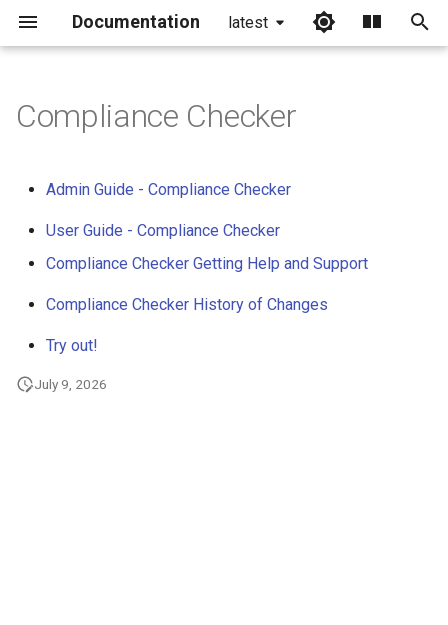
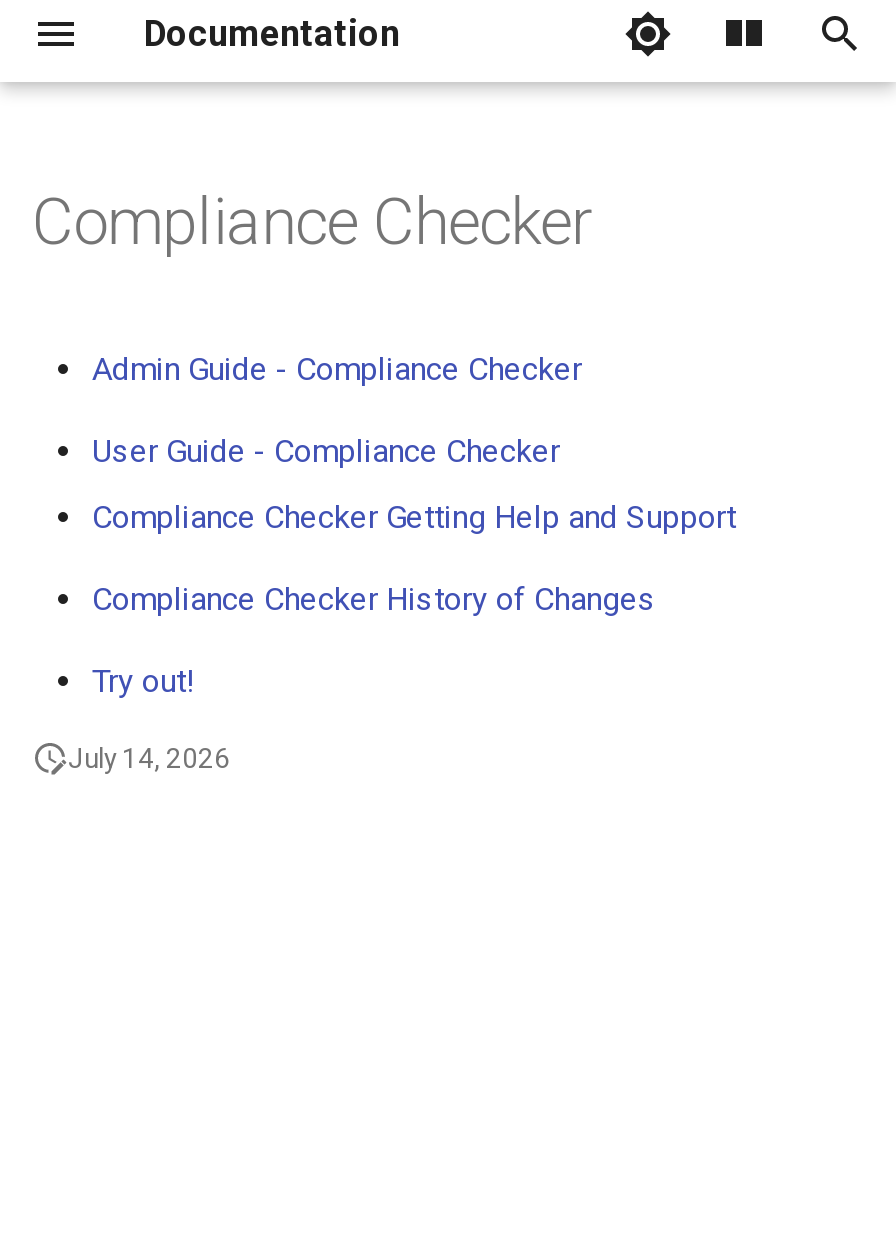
- latest

- July 9, 2026
+ July 14, 2026
